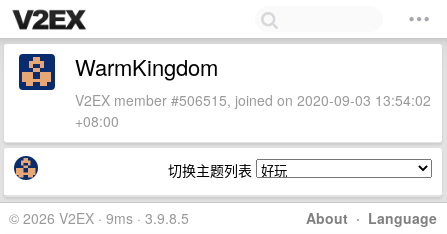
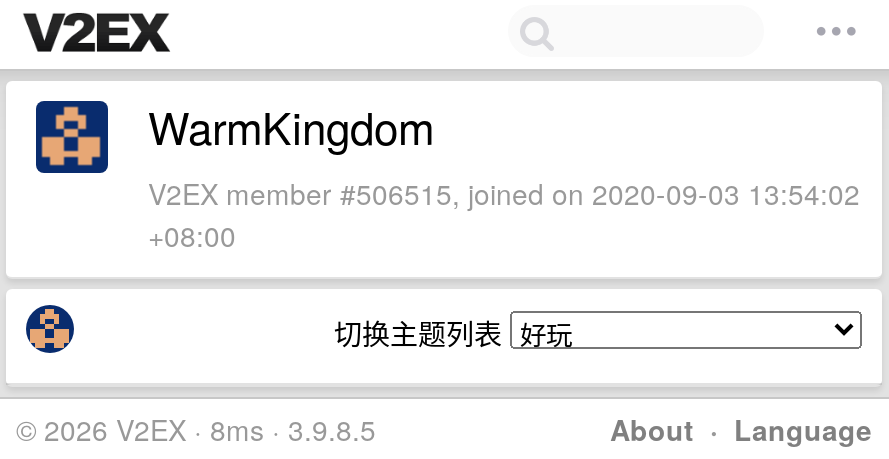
- © 2026 V2EX · 9ms · 3.9.8.5
+ © 2026 V2EX · 8ms · 3.9.8.5
